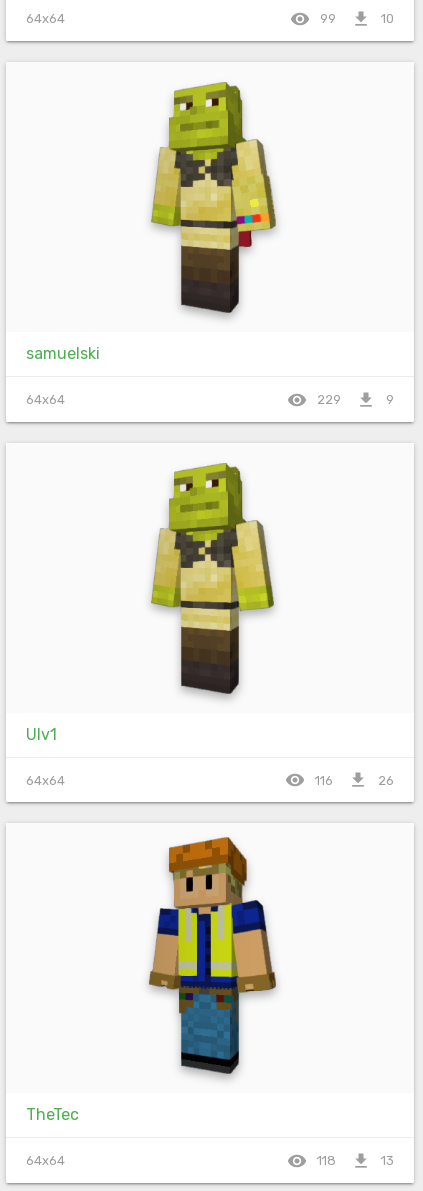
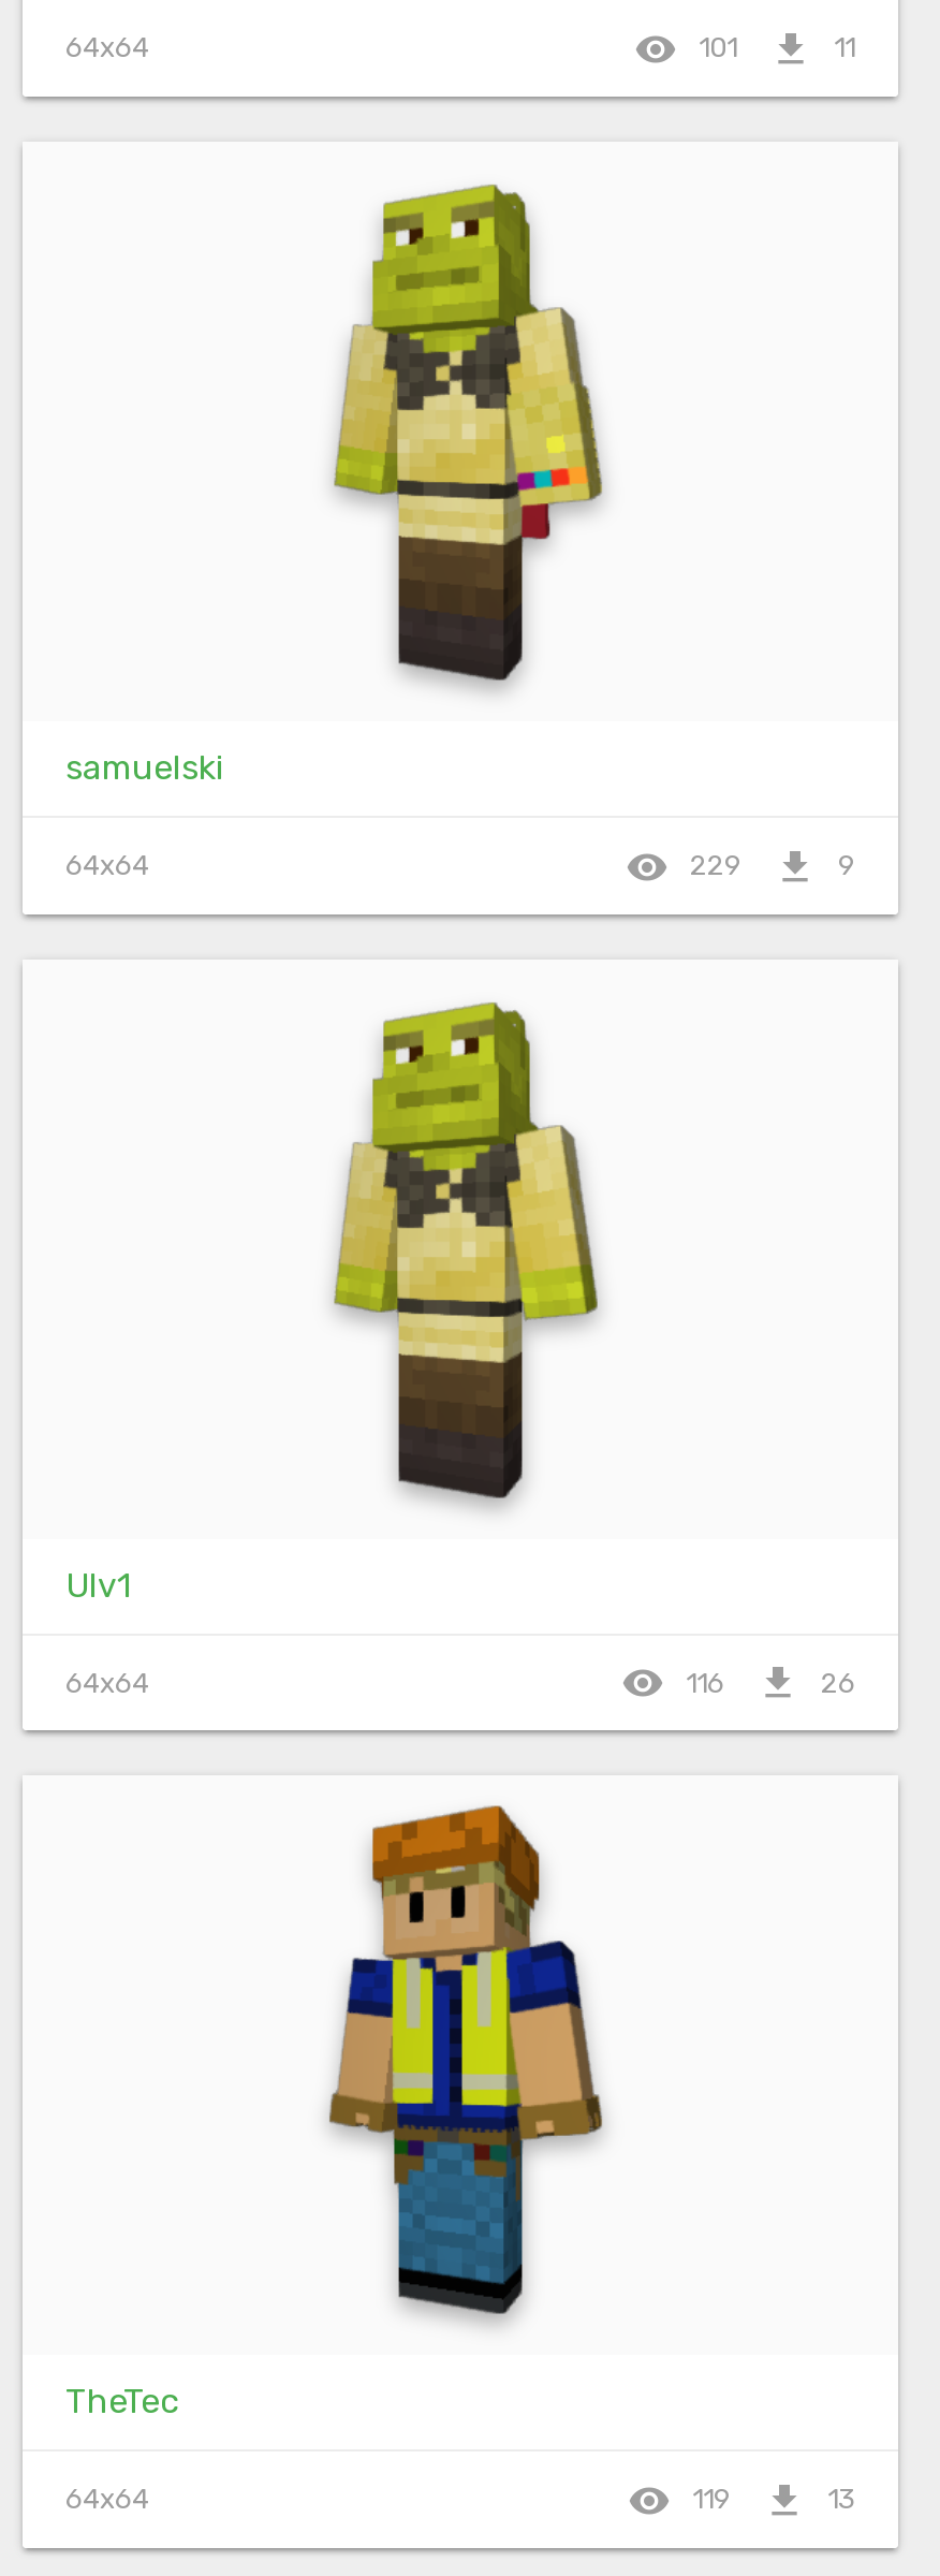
- 99
+ 101

- 10
+ 11

- 118
+ 119
